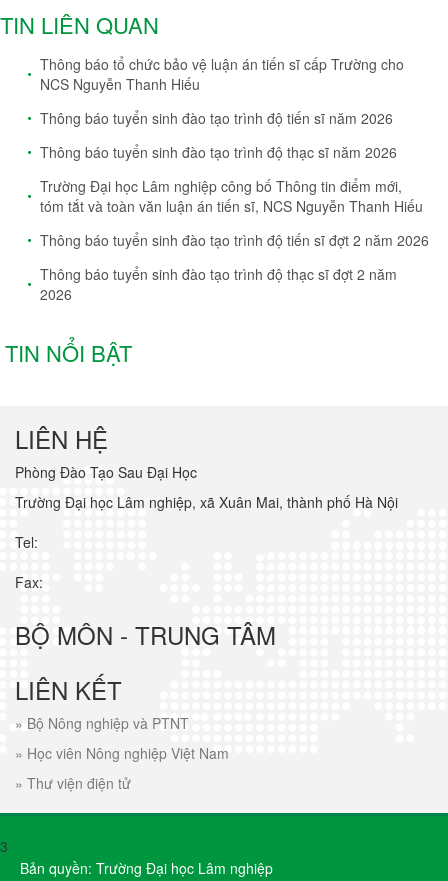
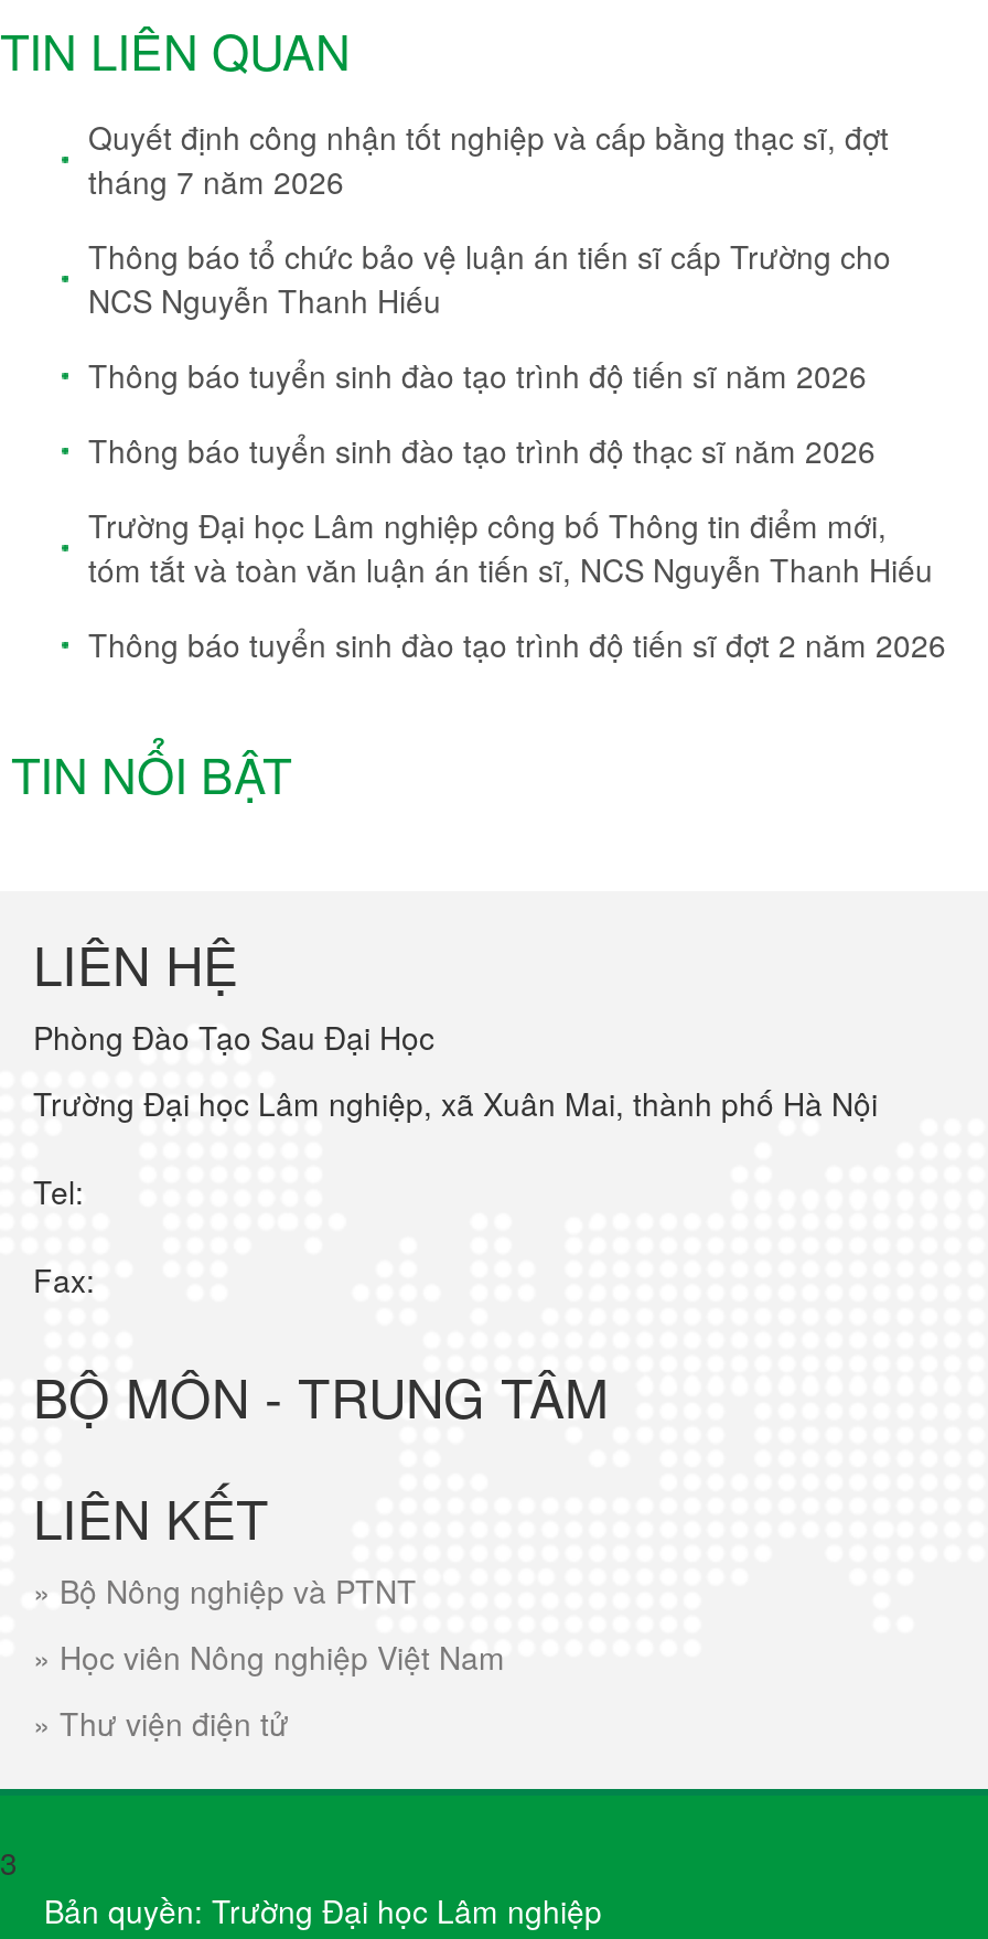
+ Quyết định công nhận tốt nghiệp và cấp bằng thạc sĩ, đợt
+ tháng 7 năm 2026

moved down: Thông báo tổ chức bảo vệ luận án tiến sĩ cấp Trường cho | NCS Nguyễn Thanh Hiếu | Thông báo tuyển sinh đào tạo trình độ tiến sĩ năm 2026 | Thông báo tuyển sinh đào tạo trình độ thạc sĩ năm 2026 | Trường Đại học Lâm nghiệp công bố Thông tin điểm mới, | tóm tắt và toàn văn luận án tiến sĩ, NCS Nguyễn Thanh Hiếu | Thông báo tuyển sinh đào tạo trình độ tiến sĩ đợt 2 năm 2026

- Thông báo tuyển sinh đào tạo trình độ thạc sĩ đợt 2 năm
- 2026
